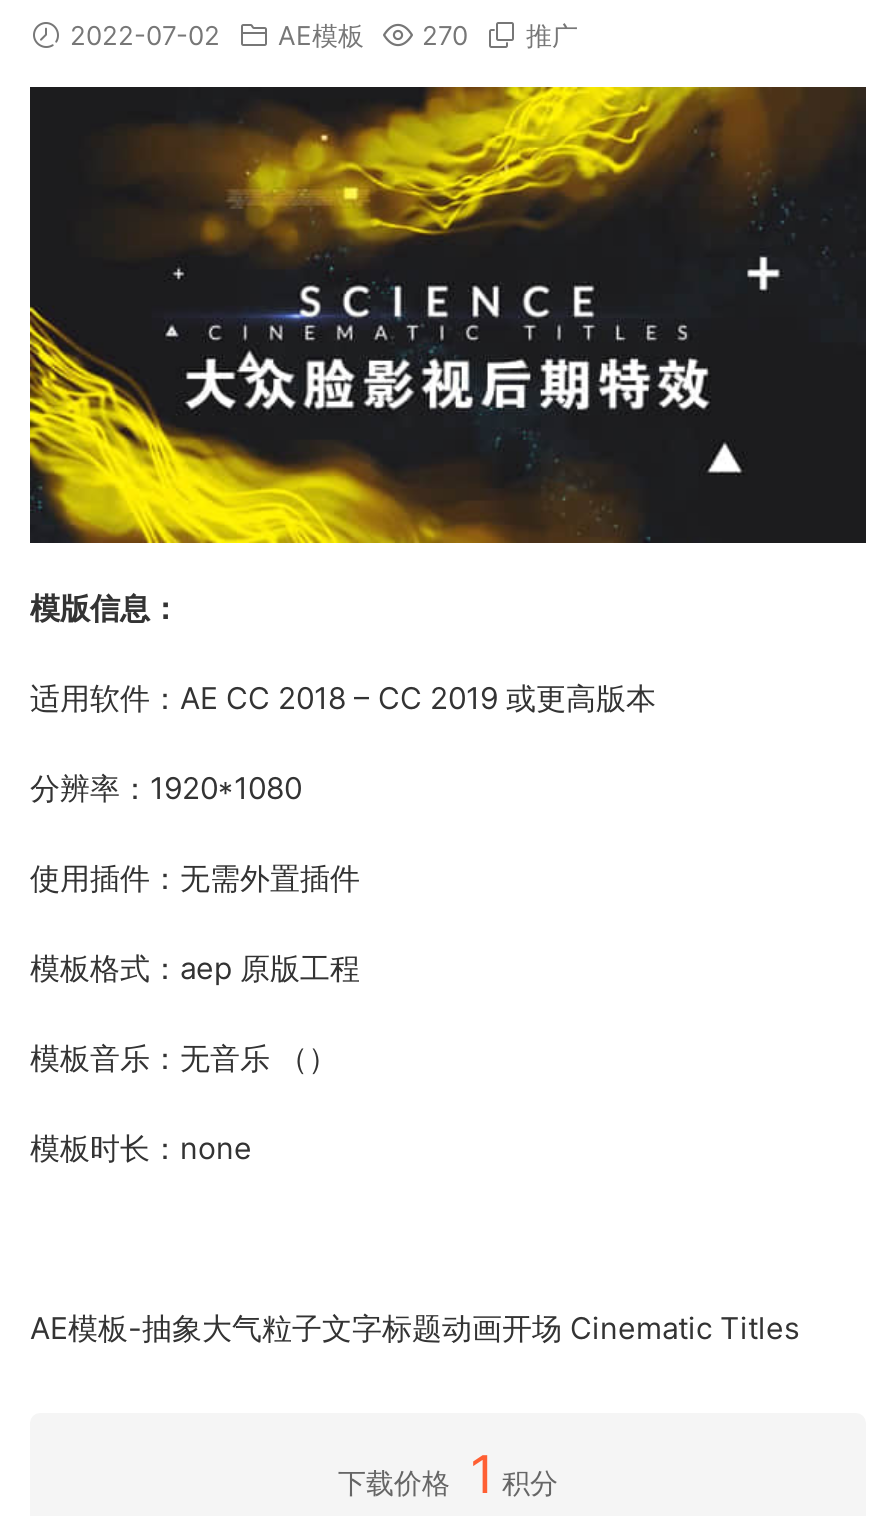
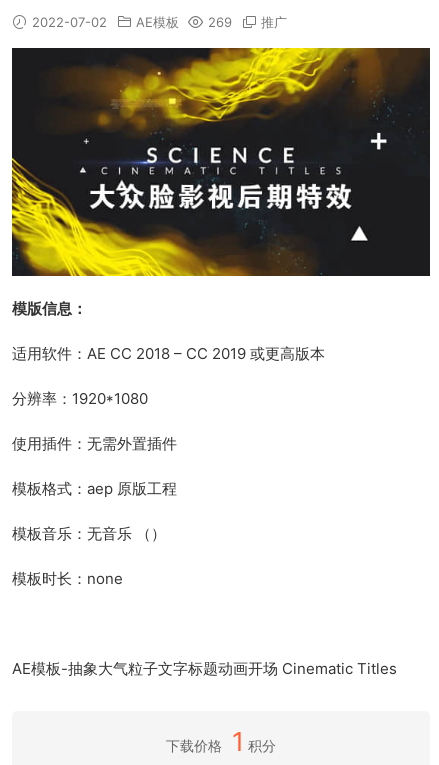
- 2022-07-02 AE模板 270 推广
+ 2022-07-02 AE模板 269 推广
